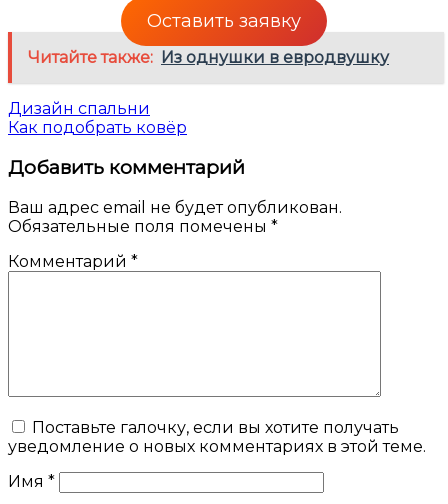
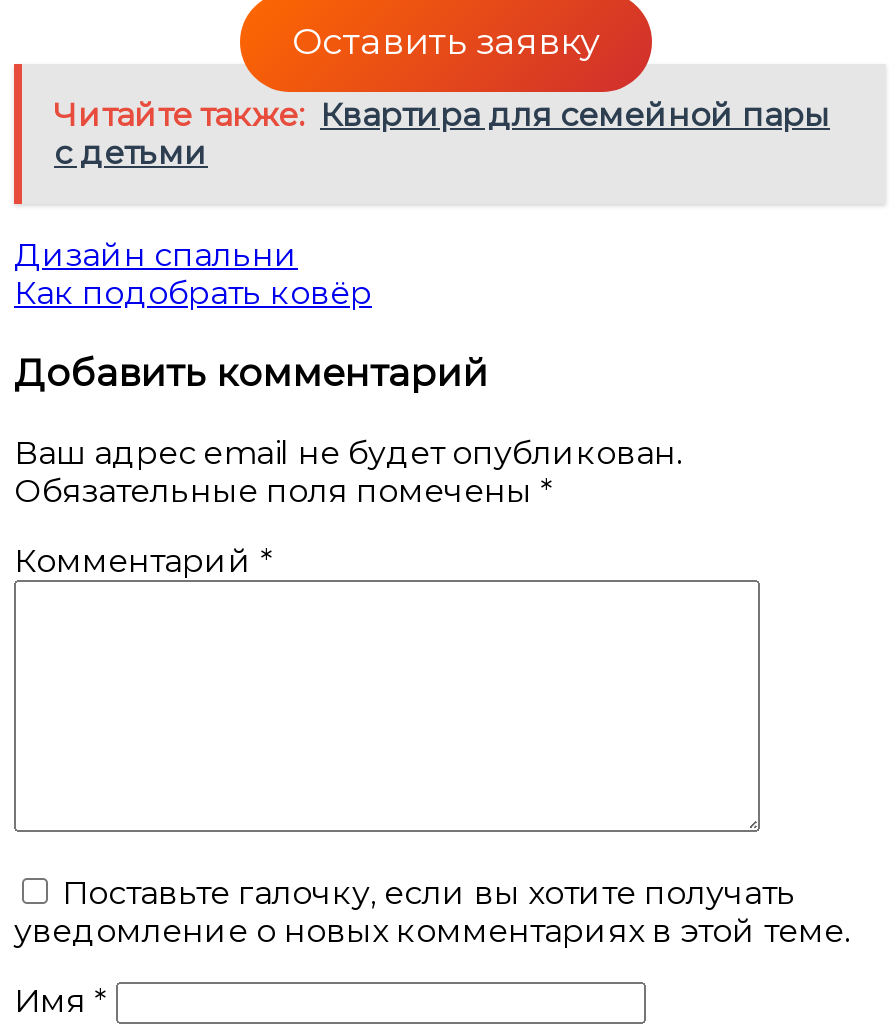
- Читайте также: Из однушки в евродвушку
+ Читайте также: Квартира для семейной пары
+ с детьми
